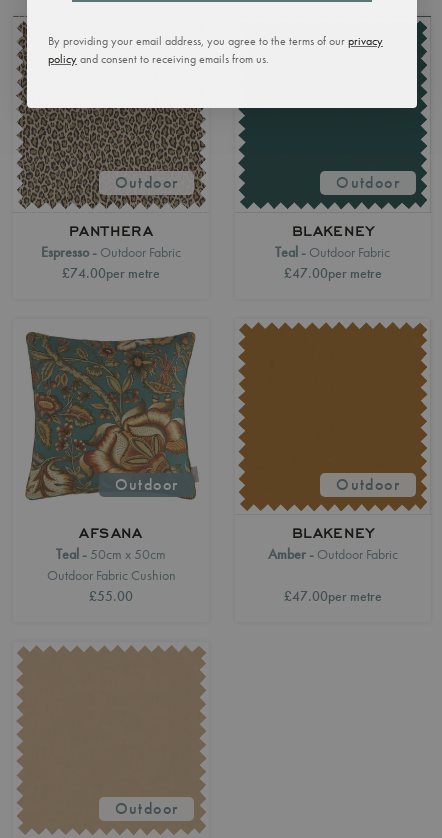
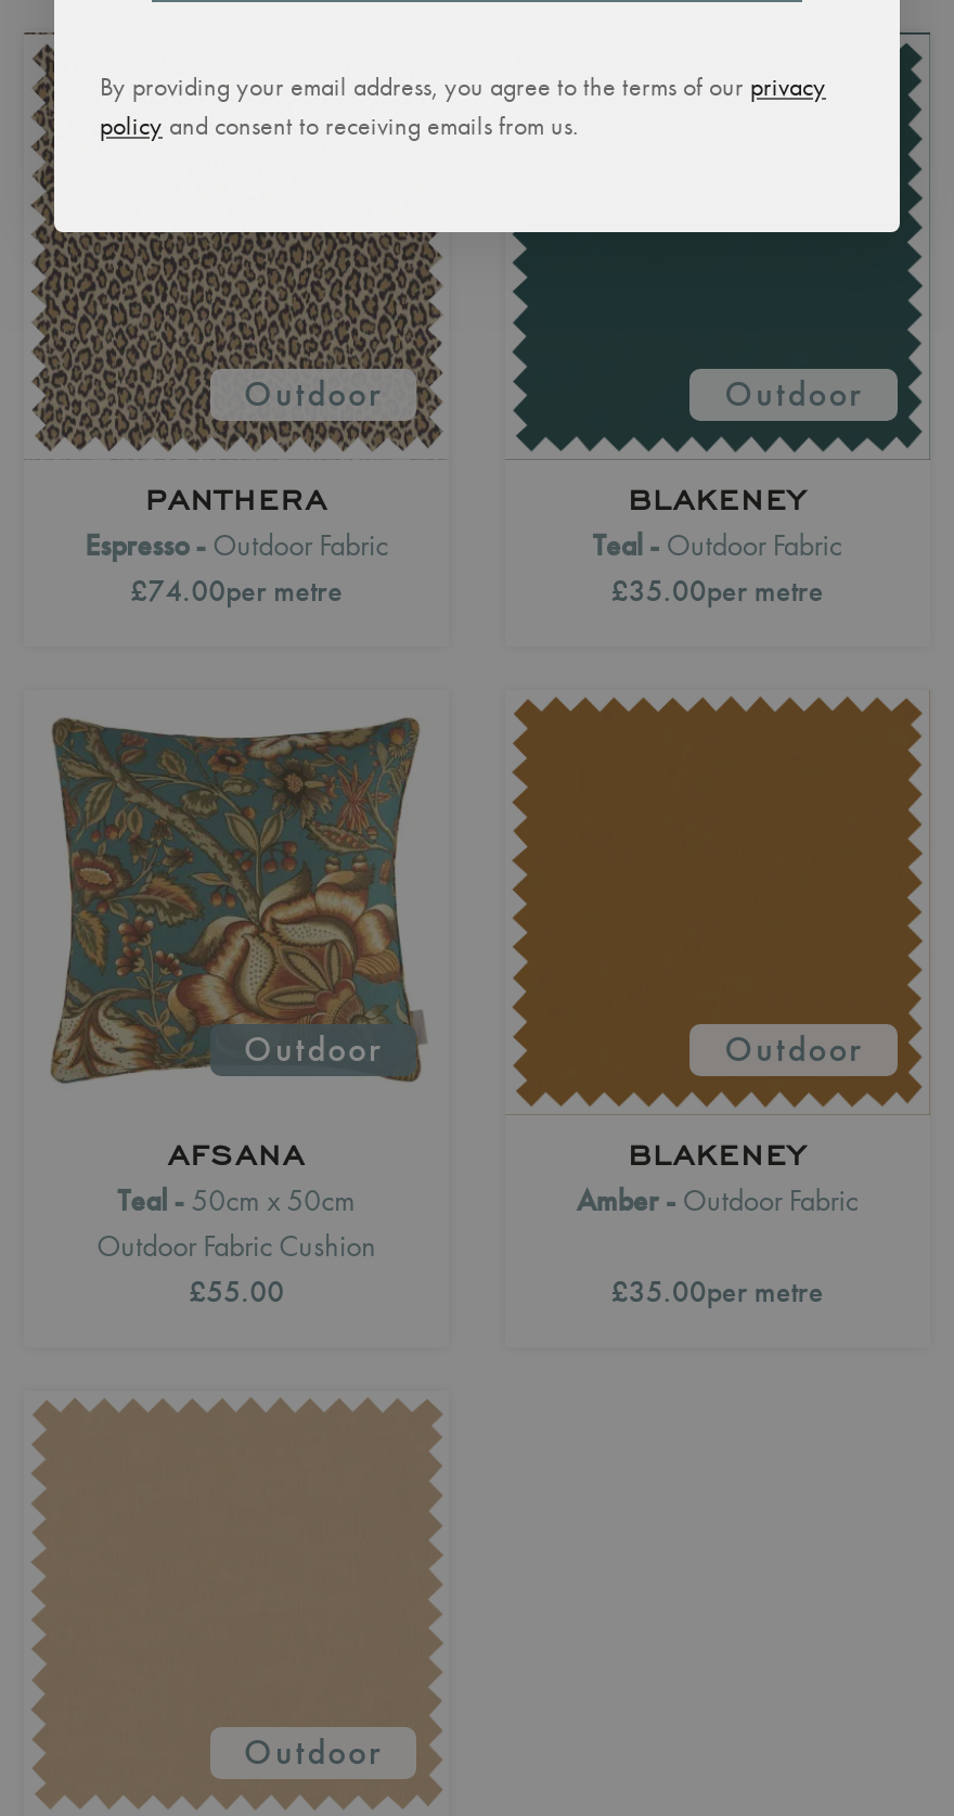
- £47.00per metre
+ £35.00per metre

- £47.00per metre
+ £35.00per metre
